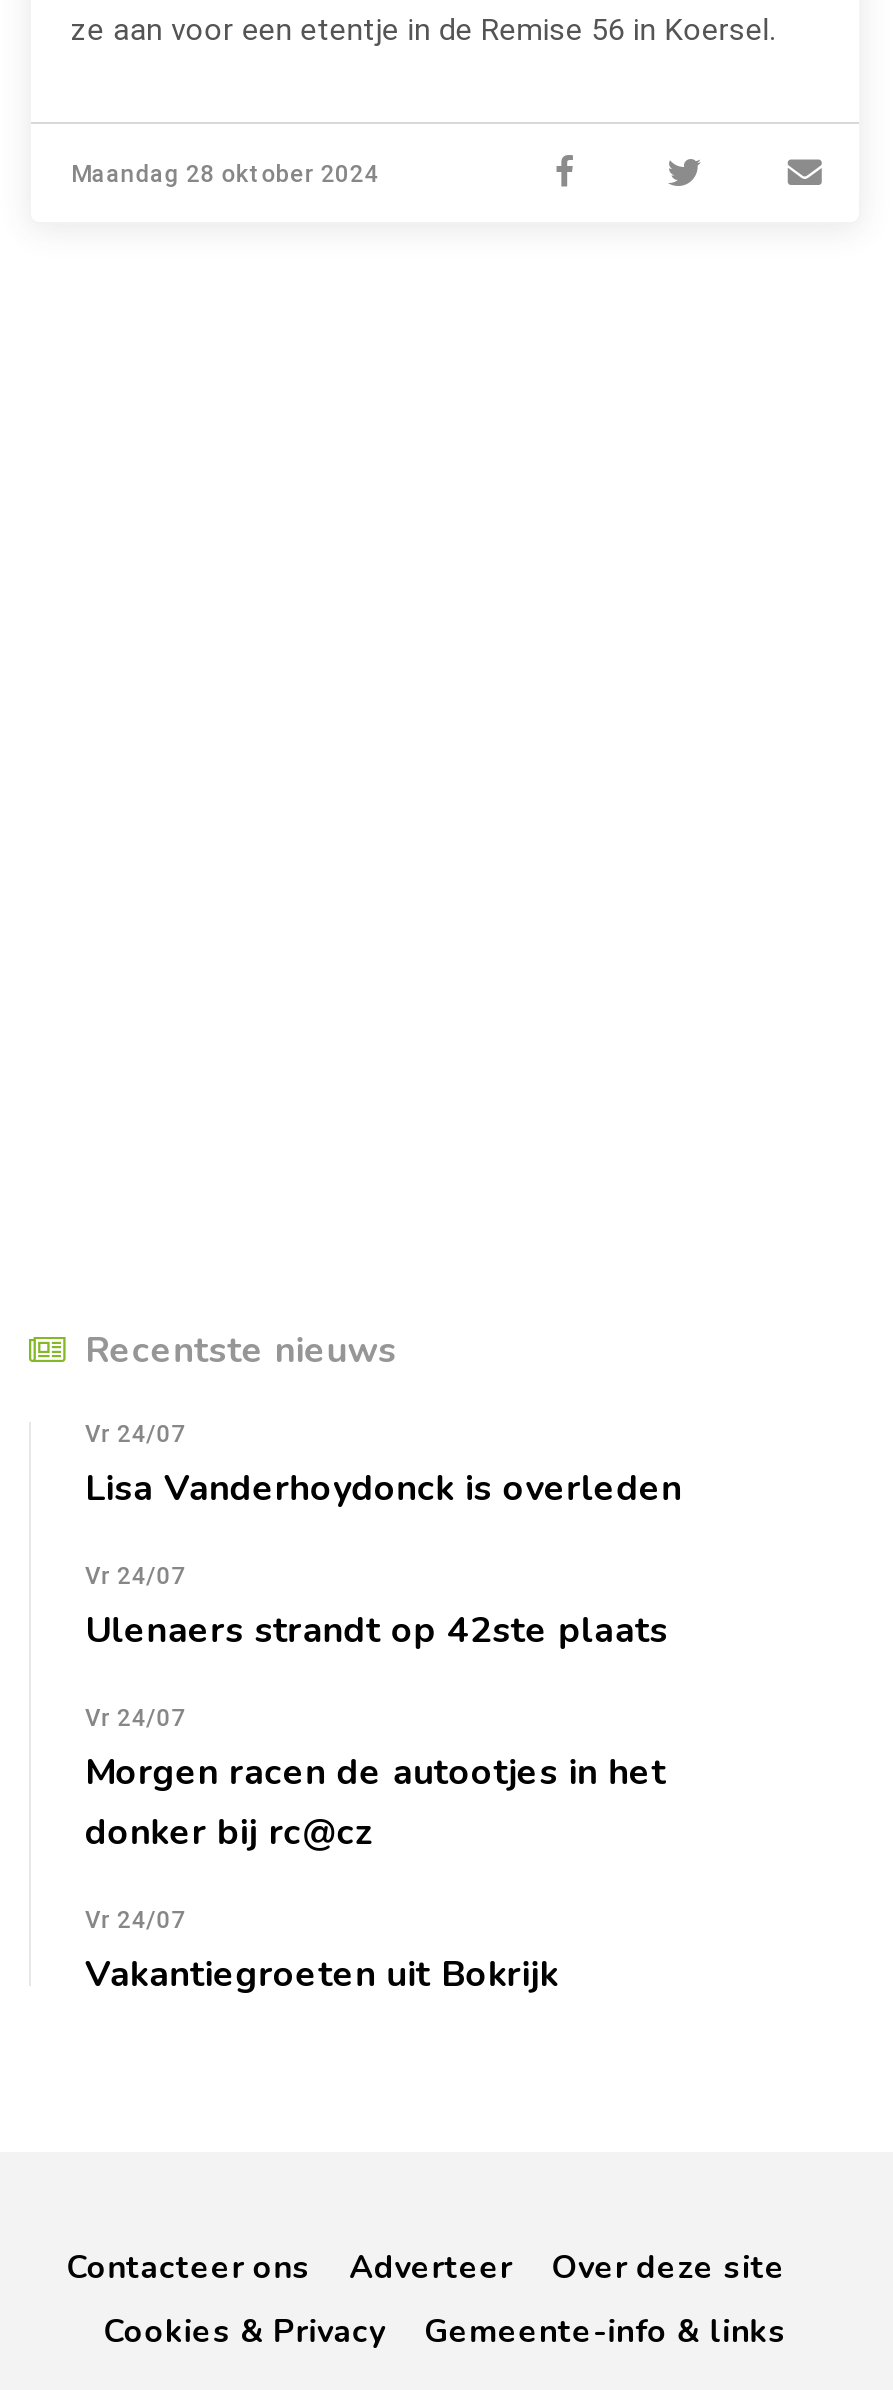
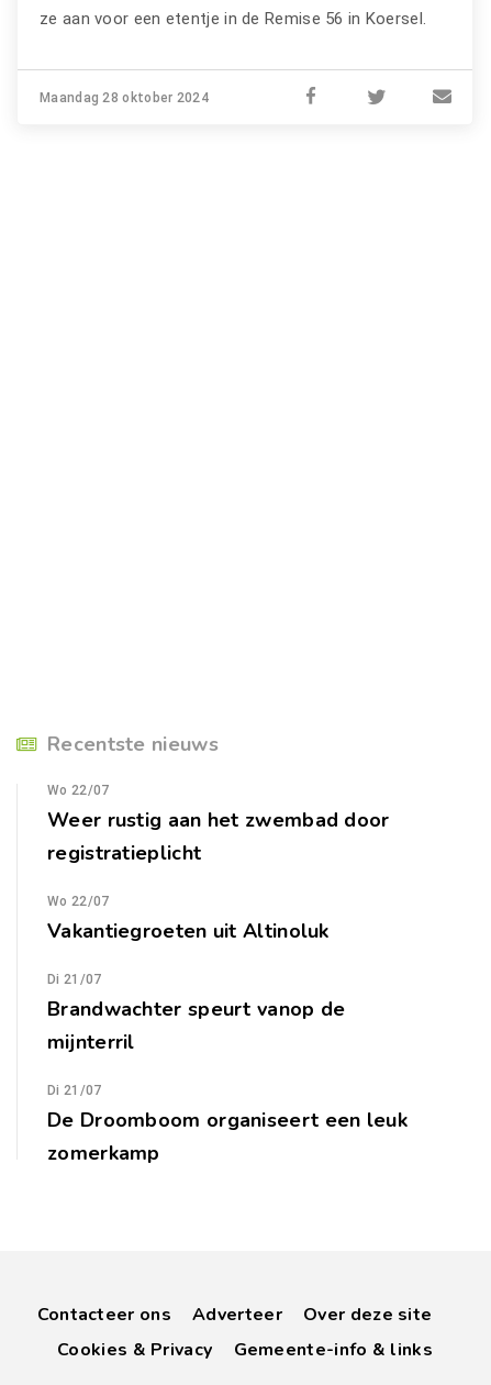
- Vr 24/07
- Lisa Vanderhoydonck is overleden
+ Wo 22/07
+ Weer rustig aan het zwembad door
+ registratieplicht

- Vr 24/07
- Ulenaers strandt op 42ste plaats
+ Wo 22/07
+ Vakantiegroeten uit Altinoluk

- Vr 24/07
- Morgen racen de autootjes in het
- donker bij rc@cz
+ Di 21/07
+ Brandwachter speurt vanop de
+ mijnterril

- Vr 24/07
- Vakantiegroeten uit Bokrijk
+ Di 21/07
+ De Droomboom organiseert een leuk
+ zomerkamp
